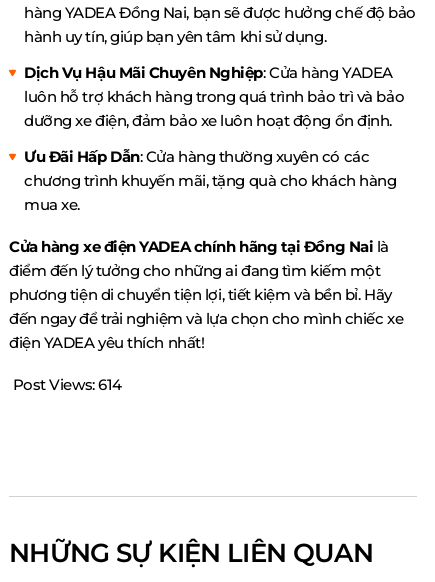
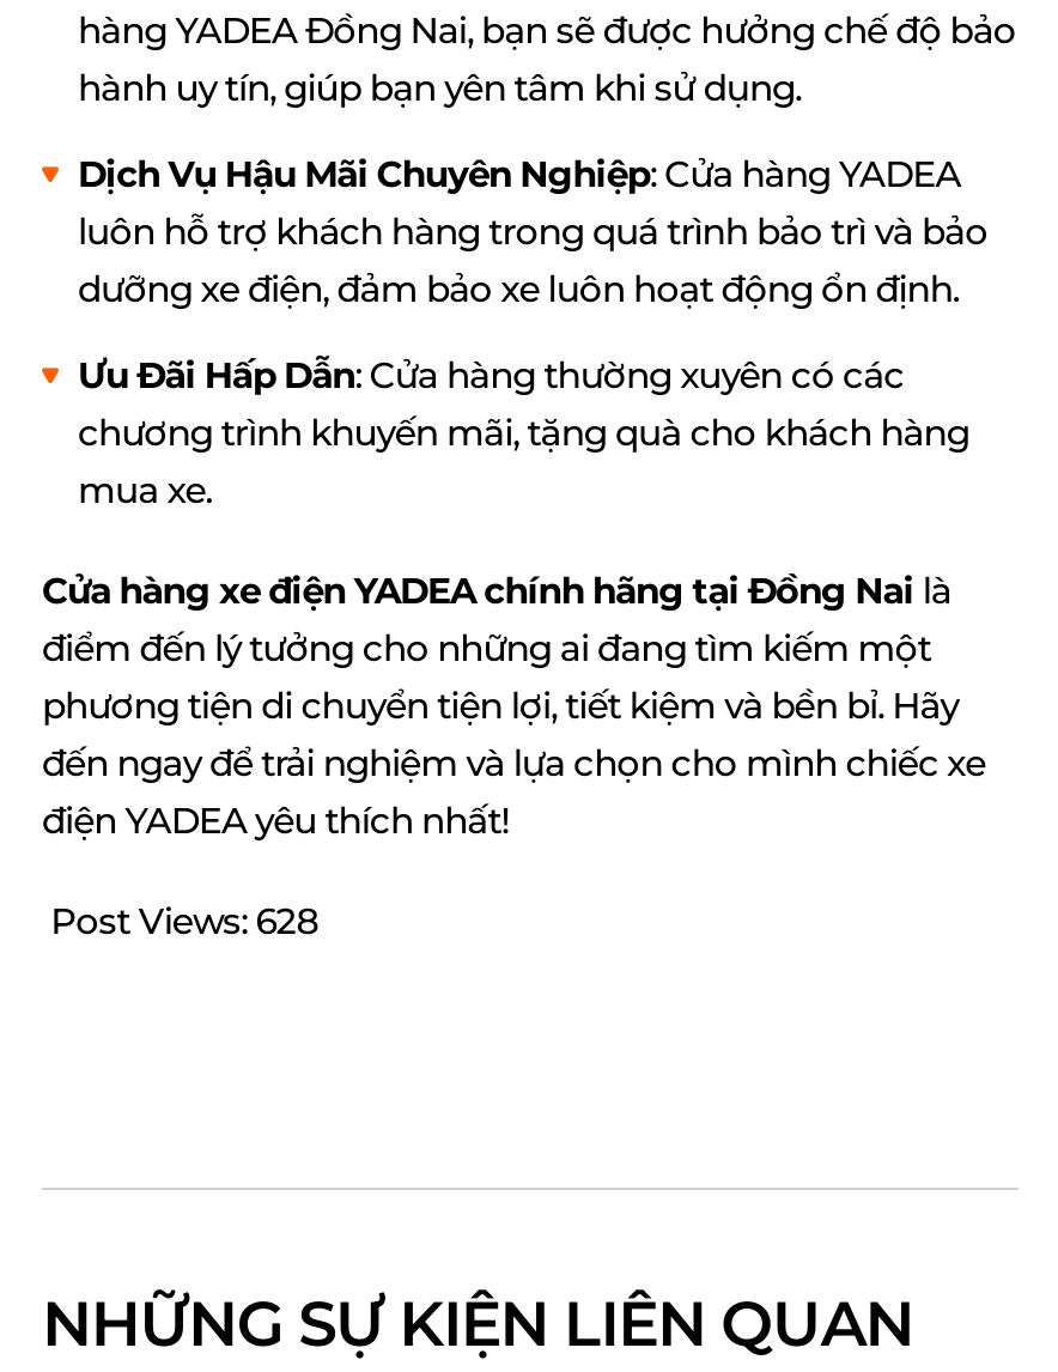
- Post Views: 614
+ Post Views: 628
